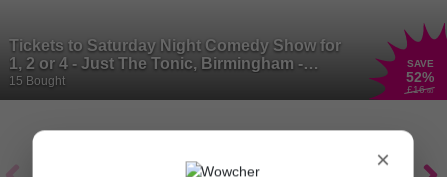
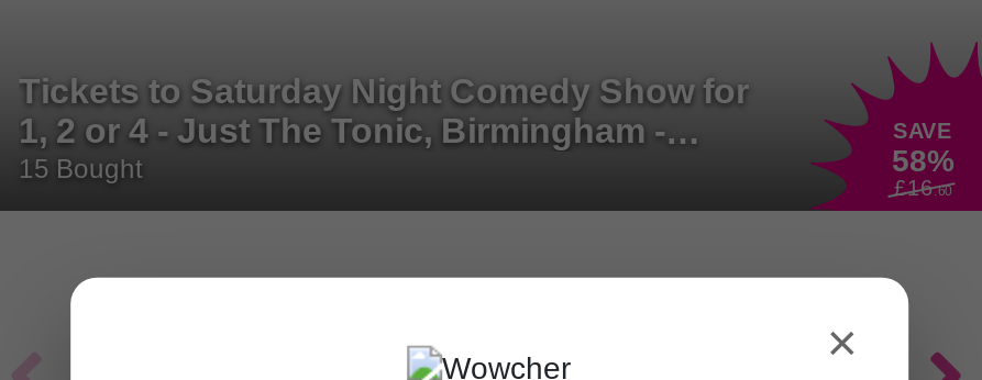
- 52%
+ 58%
